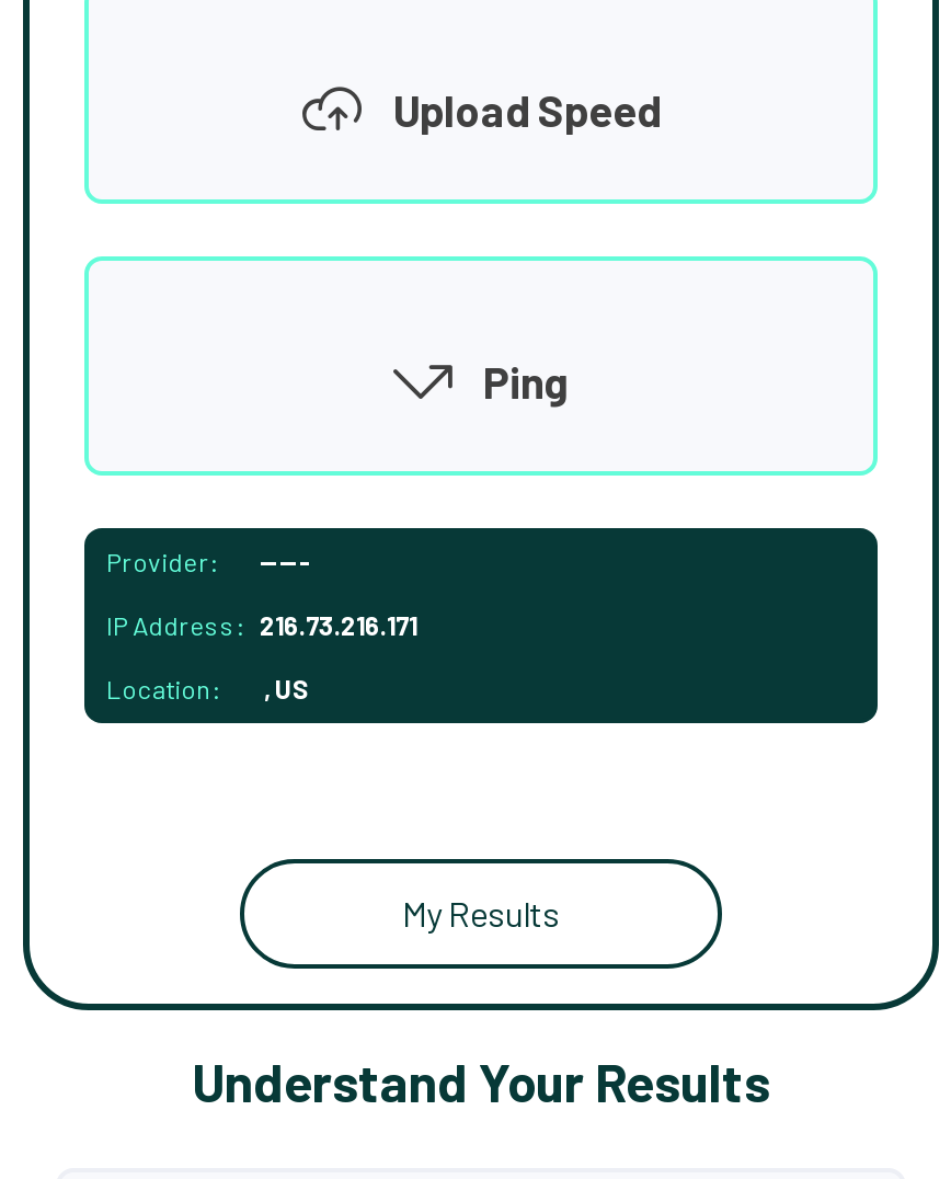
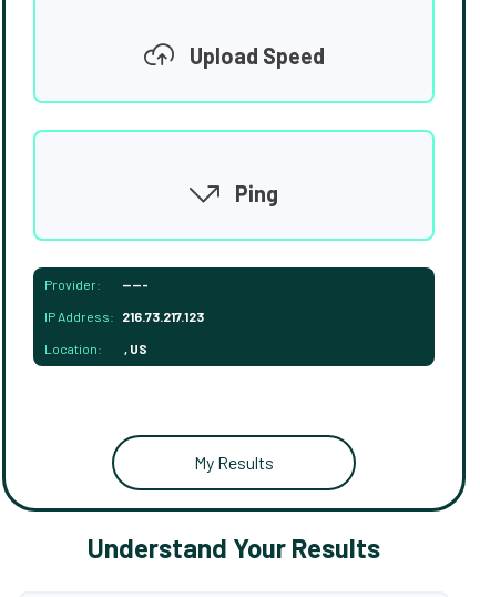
- IP Address: 216.73.216.171
+ IP Address: 216.73.217.123
